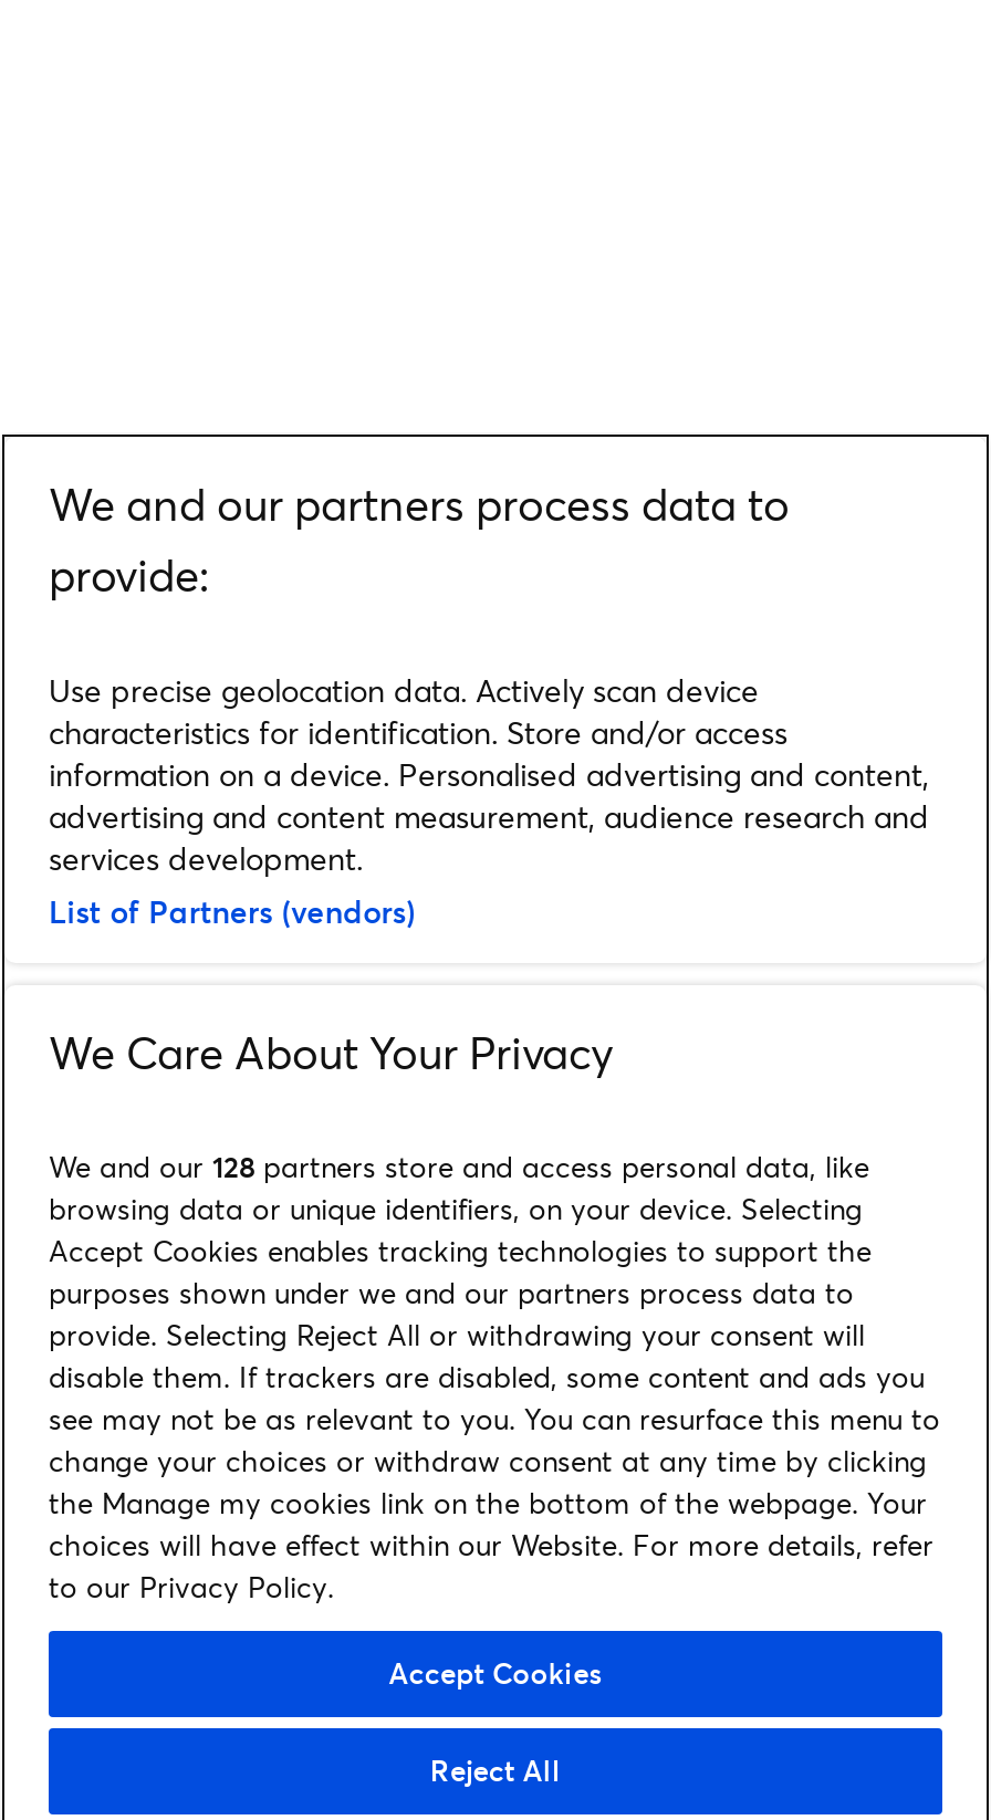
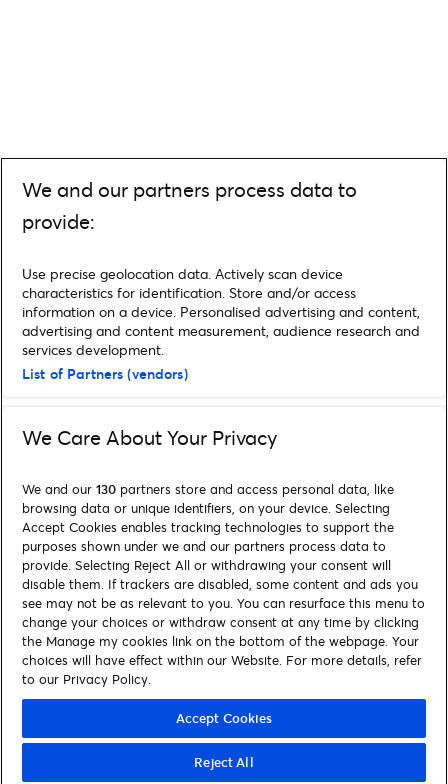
- We and our 128 partners store and access personal data, like
+ We and our 130 partners store and access personal data, like
